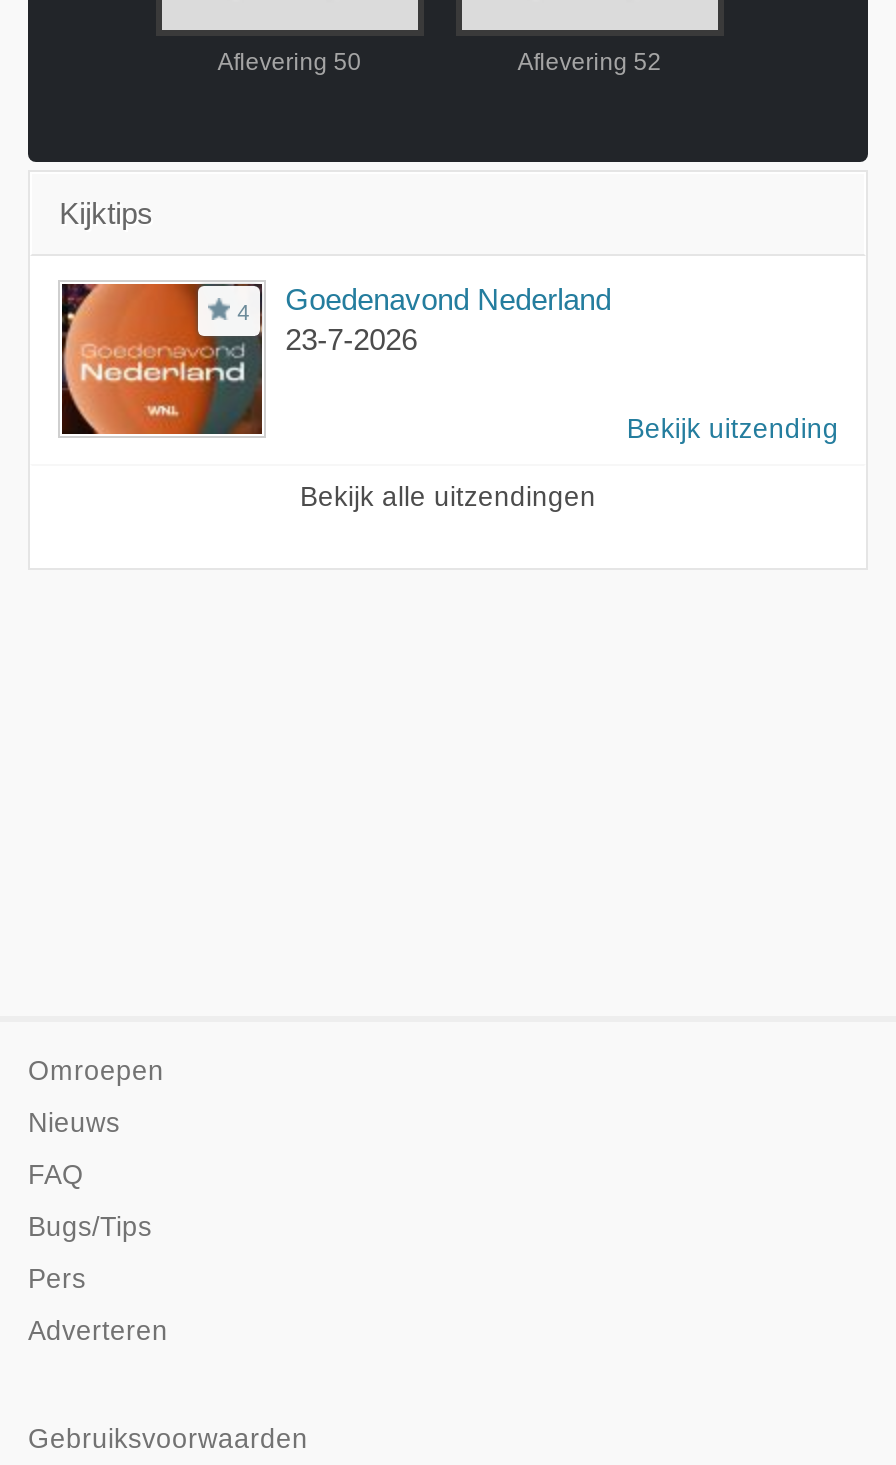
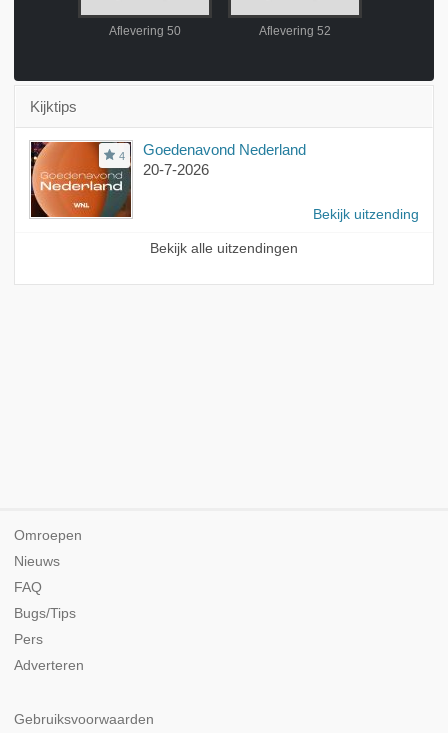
- 23-7-2026
+ 20-7-2026
